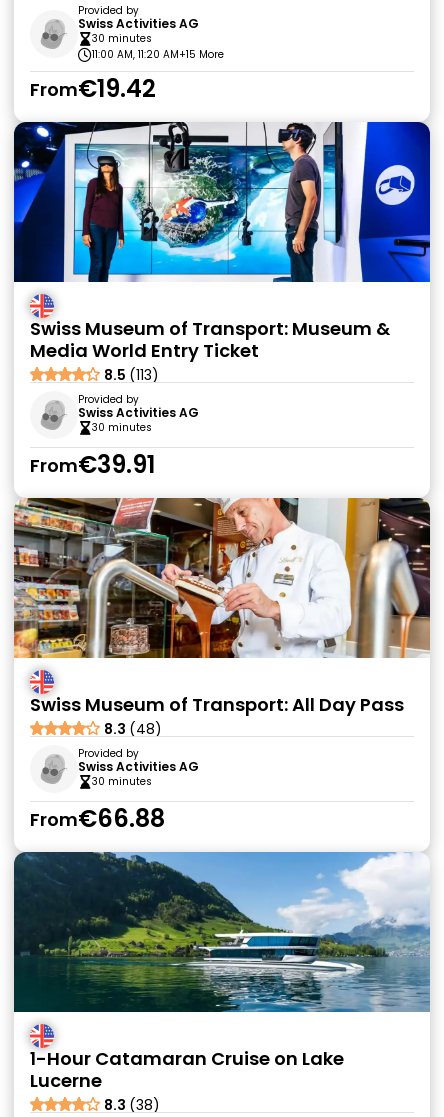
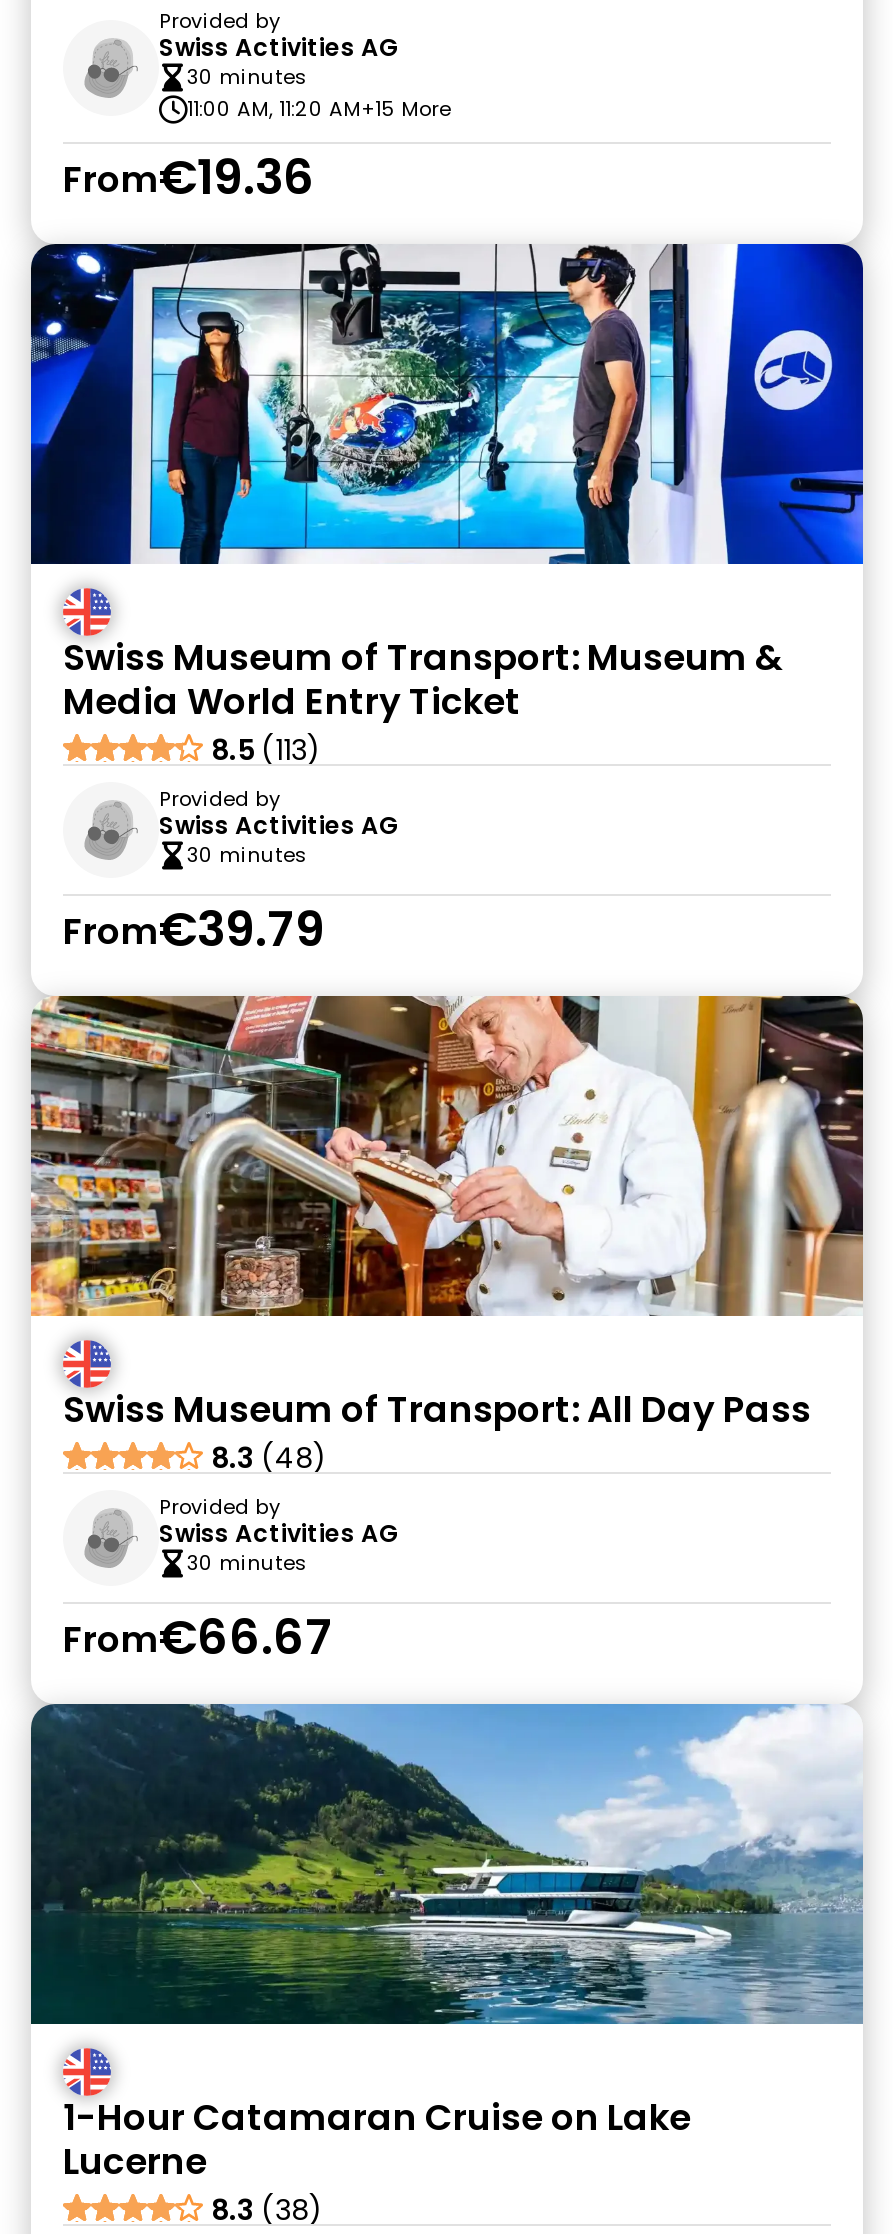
- From€19.42
+ From€19.36

- From€39.91
+ From€39.79

- From€66.88
+ From€66.67
